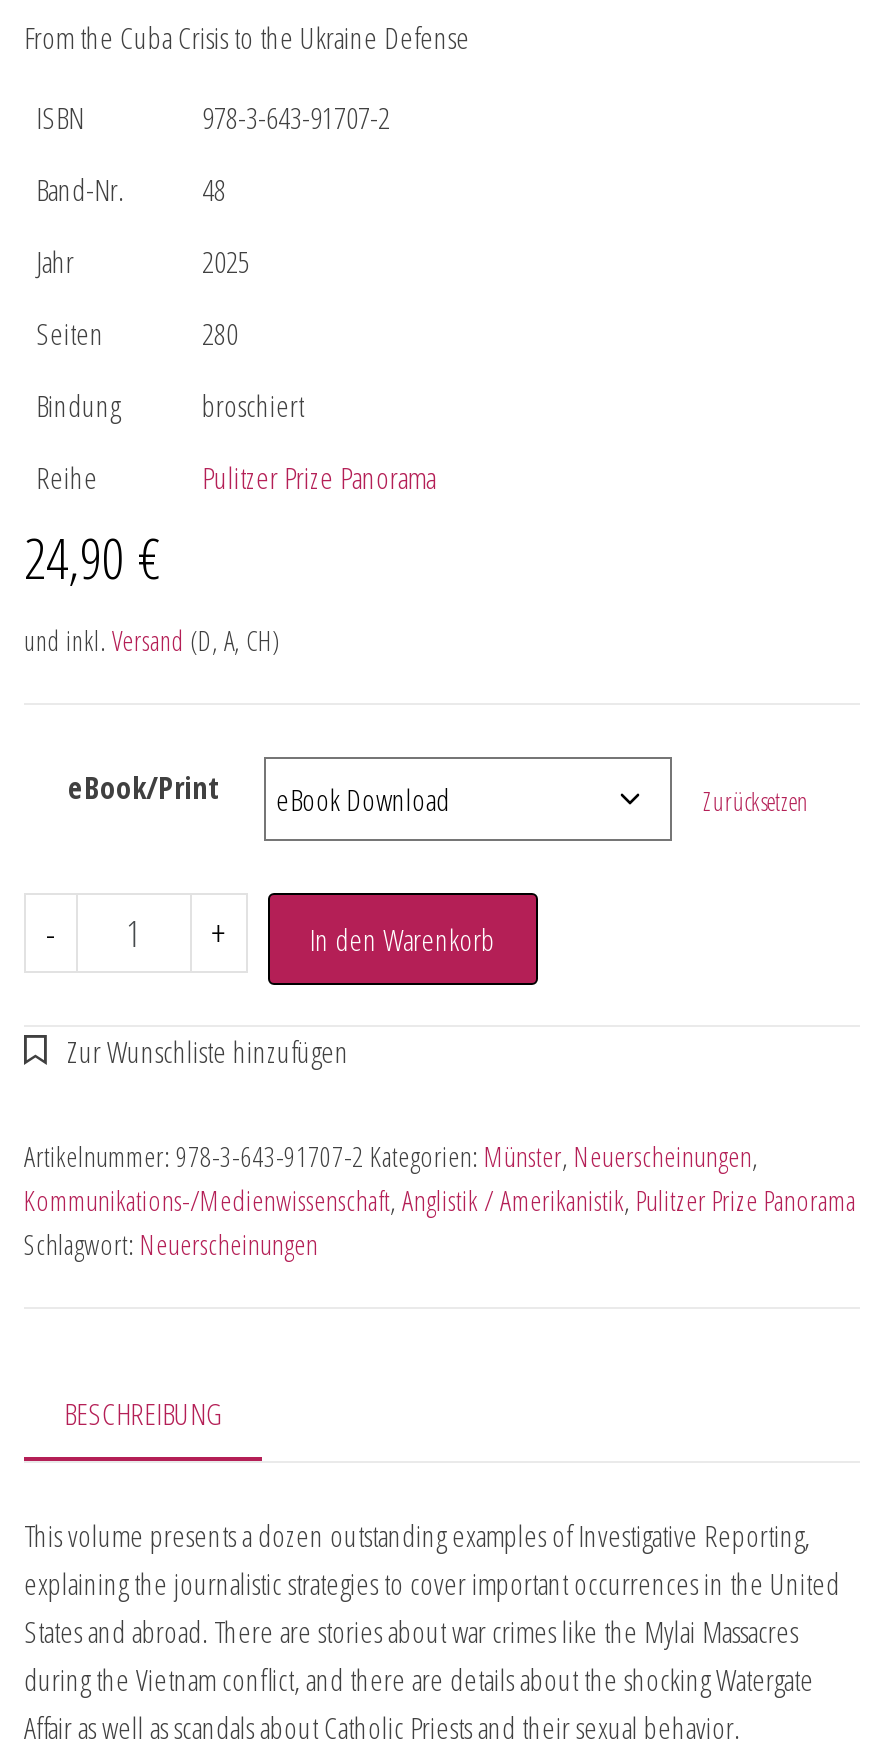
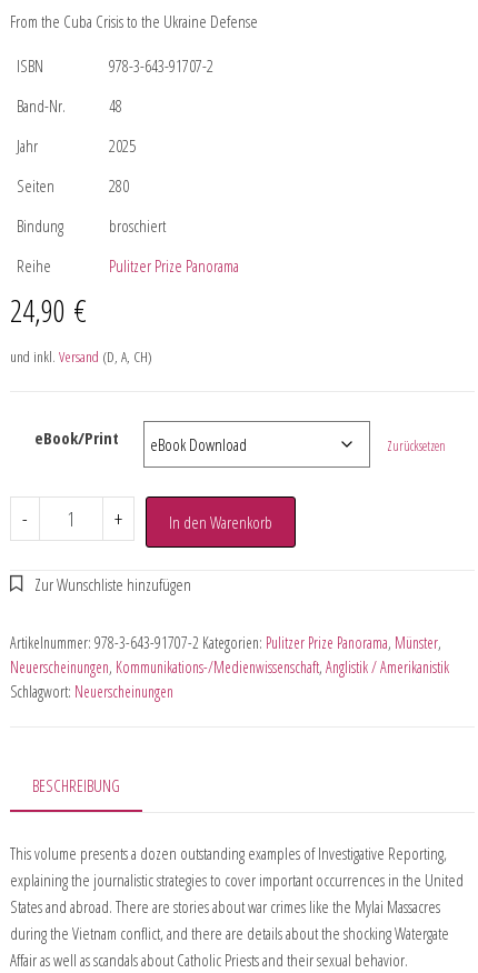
- Artikelnummer: 978-3-643-91707-2 Kategorien: Münster, Neuerscheinungen,
- Kommunikations-/Medienwissenschaft, Anglistik / Amerikanistik, Pulitzer Prize Panorama
+ Artikelnummer: 978-3-643-91707-2 Kategorien: Pulitzer Prize Panorama, Münster,
+ Neuerscheinungen, Kommunikations-/Medienwissenschaft, Anglistik / Amerikanistik
